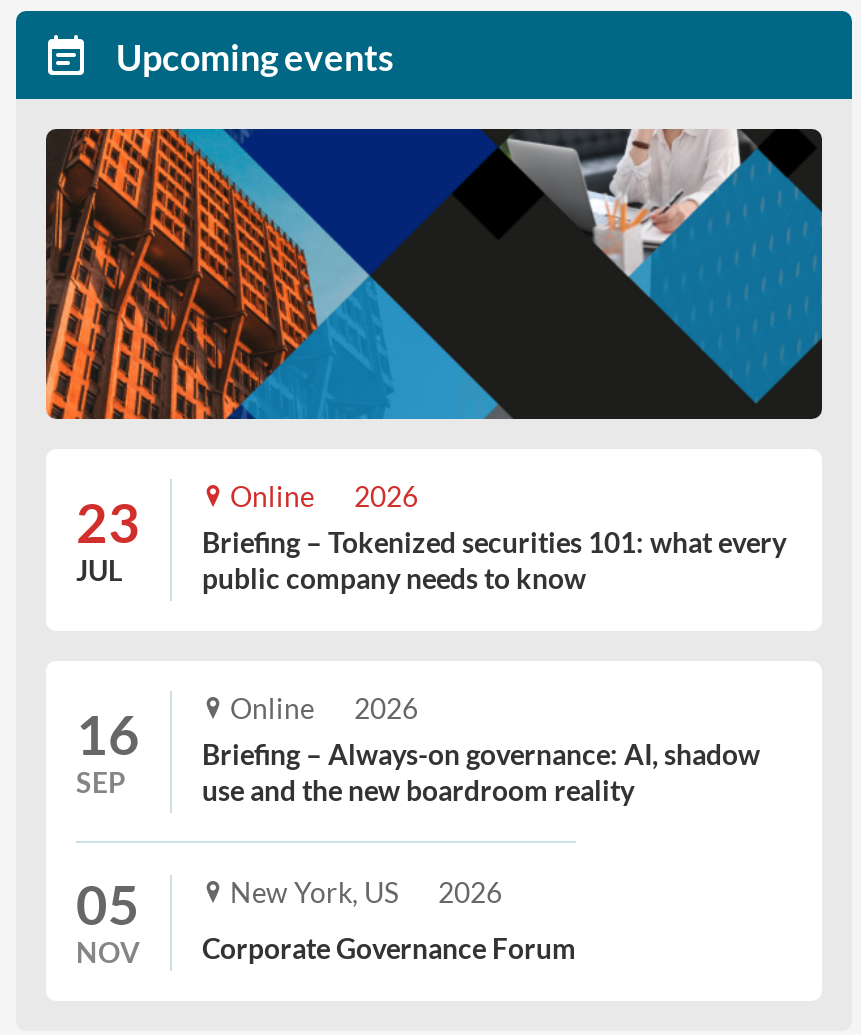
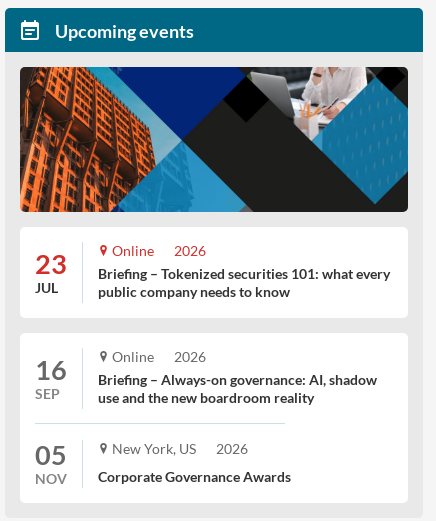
- Corporate Governance Forum
+ Corporate Governance Awards
